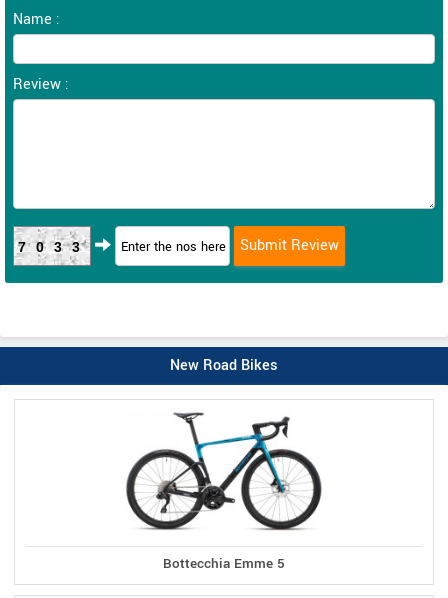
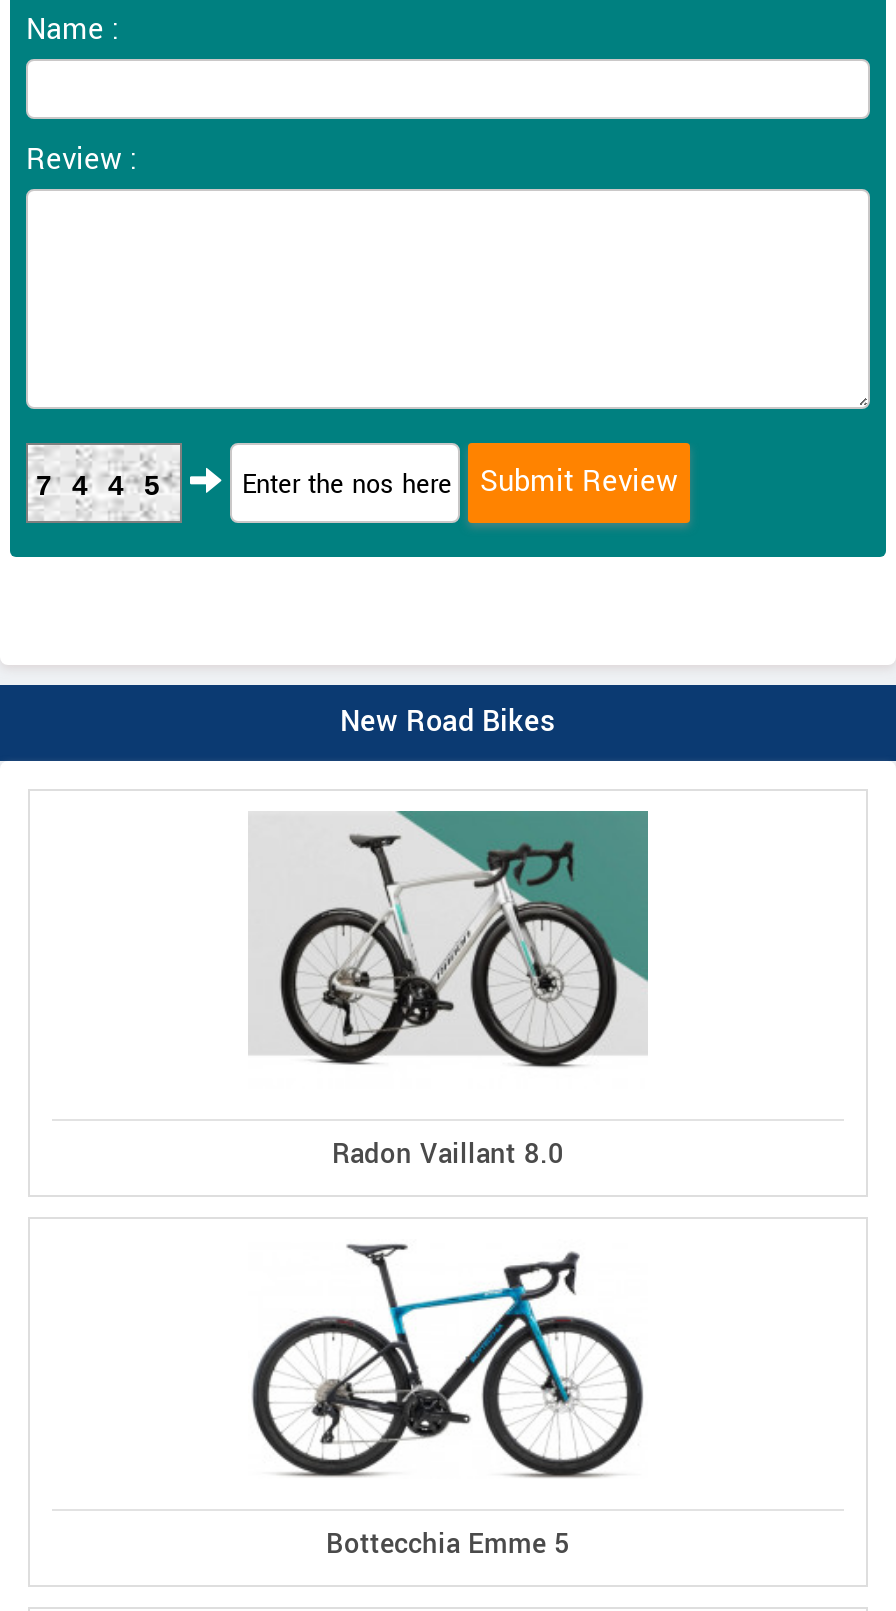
- 7033
+ 7445

+ [image]
+ Radon Vaillant 8.0
